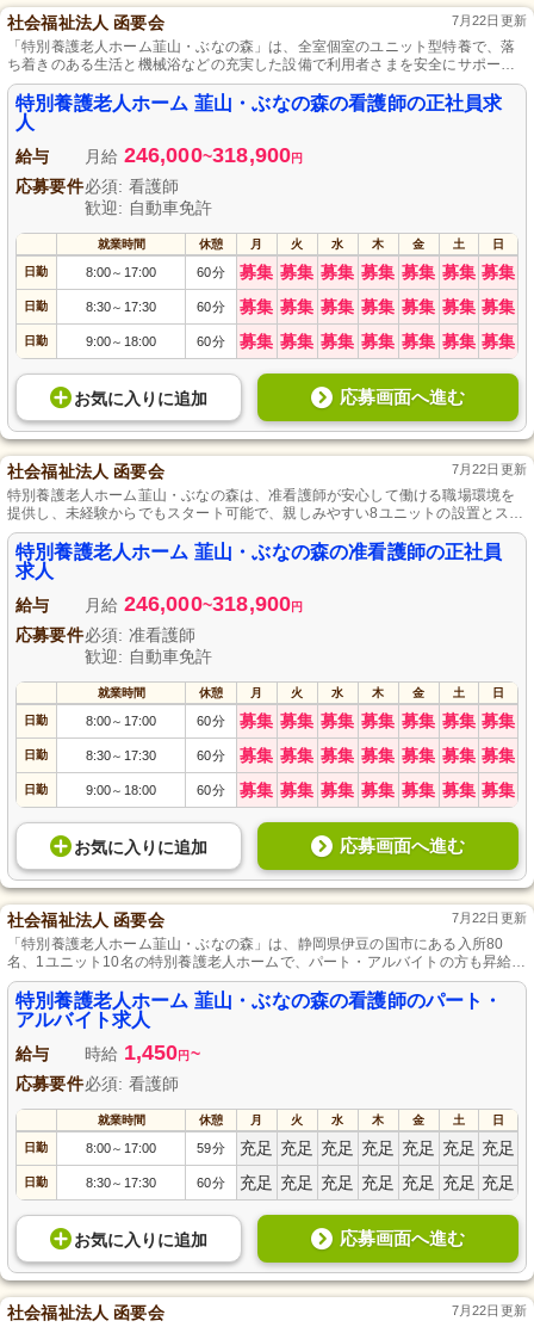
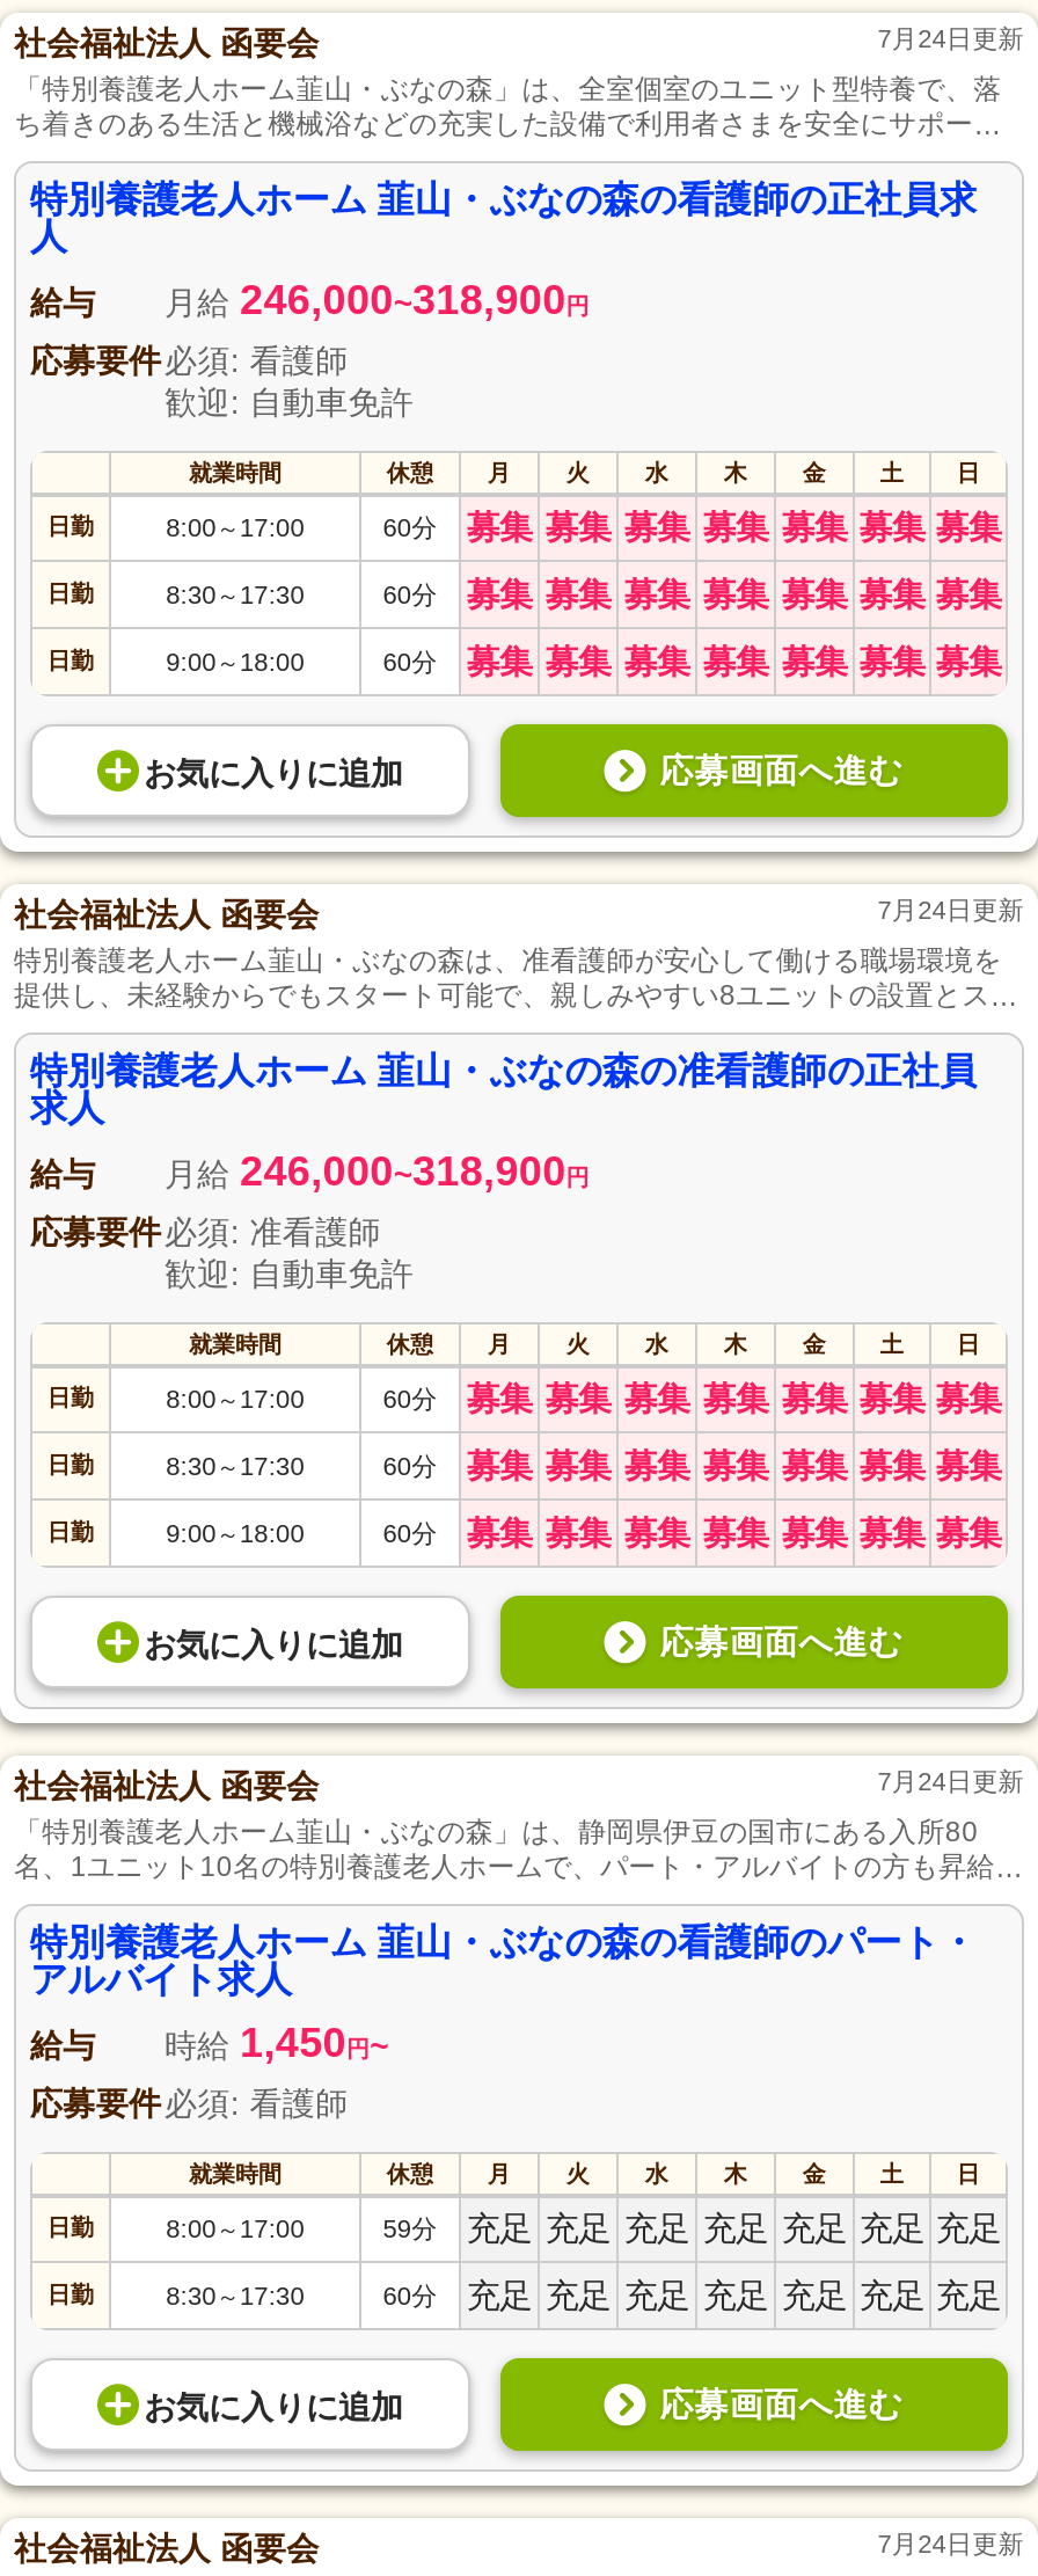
- 7月22日更新
+ 7月24日更新

- 7月22日更新
+ 7月24日更新

- 7月22日更新
+ 7月24日更新

- 7月22日更新
+ 7月24日更新
